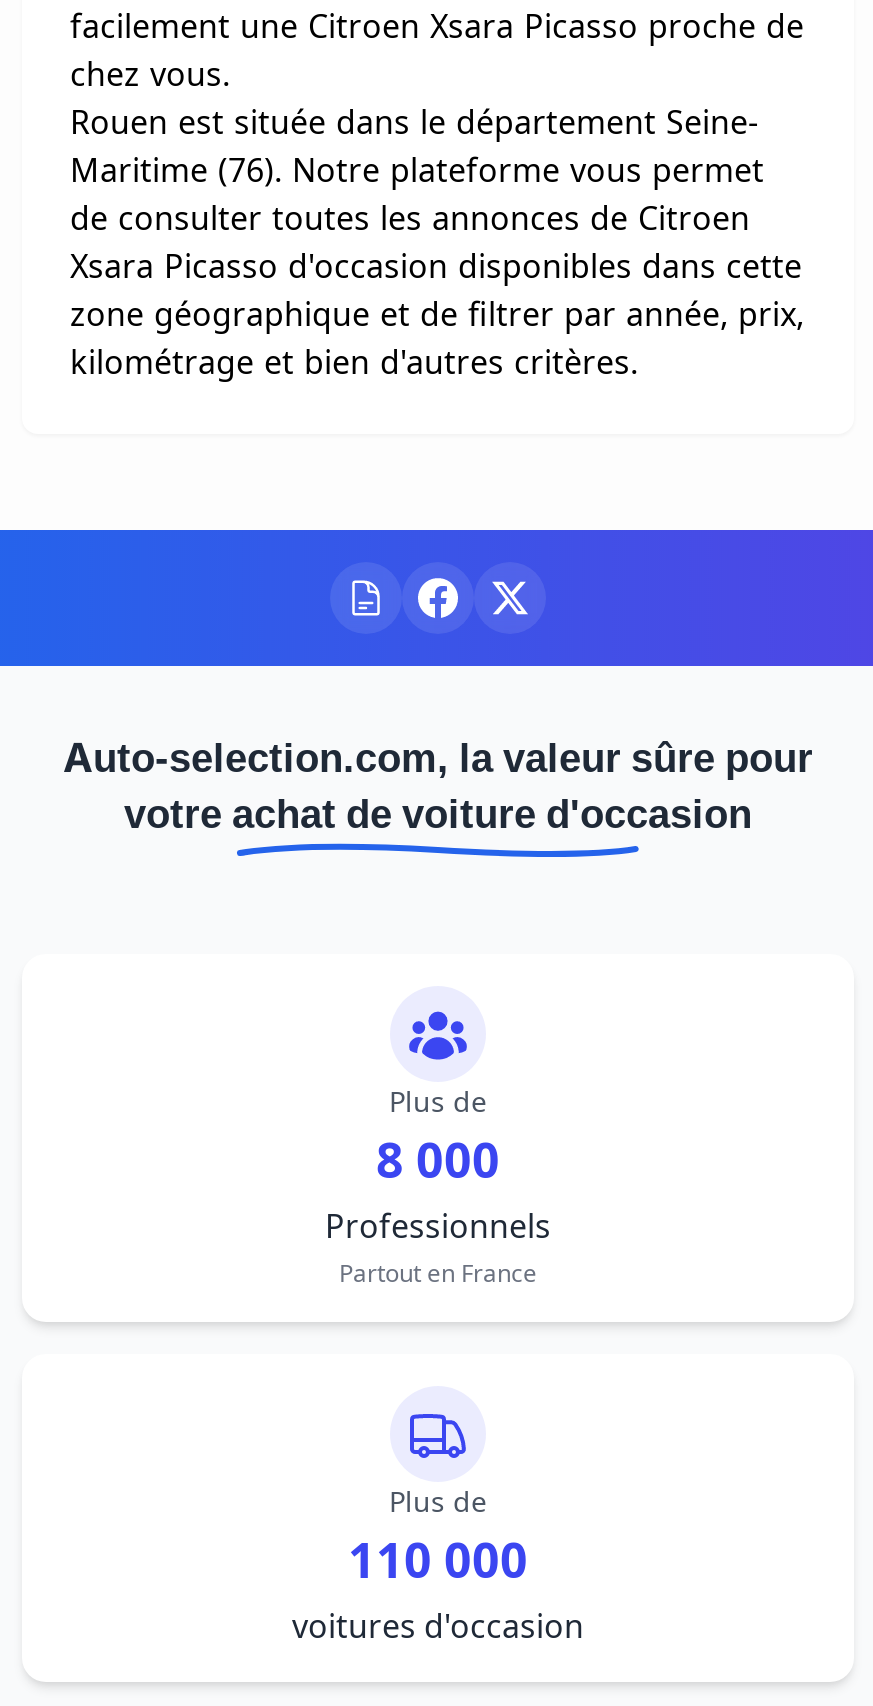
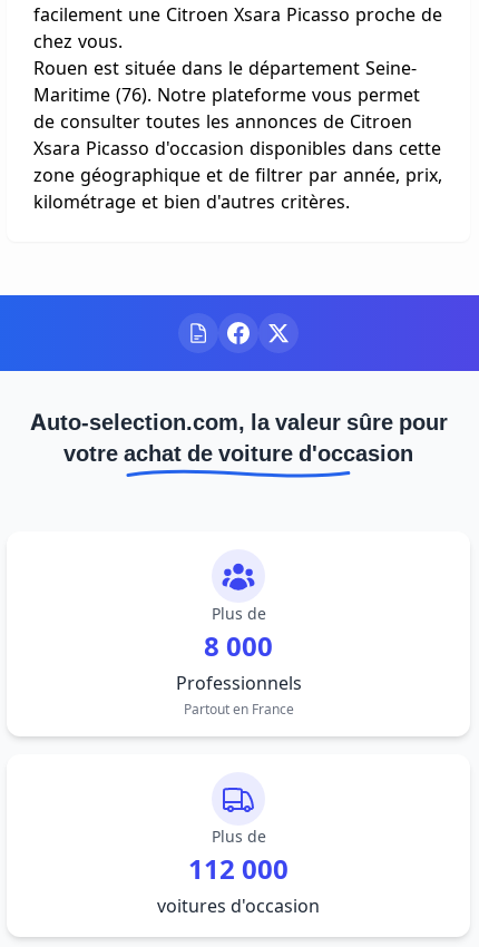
- 110 000
+ 112 000
